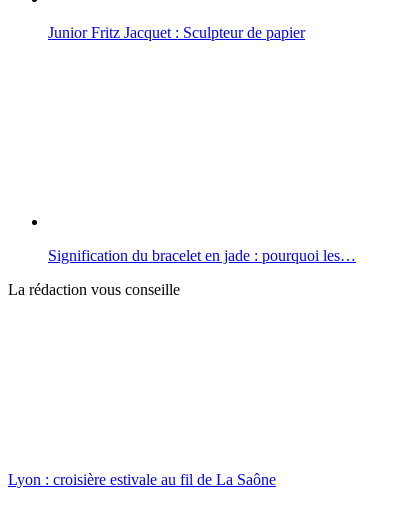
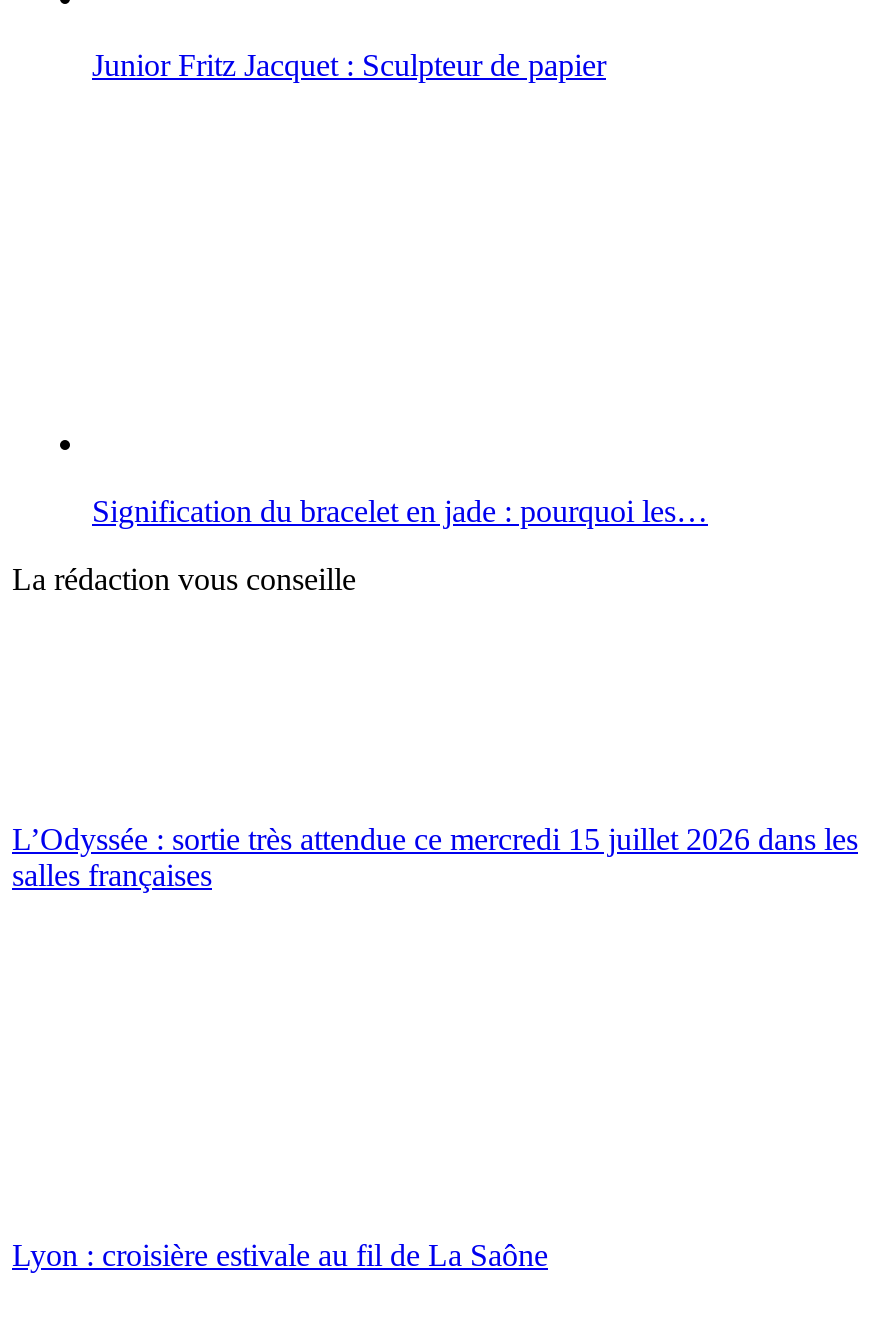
+ L’Odyssée : sortie très attendue ce mercredi 15 juillet 2026 dans les
+ salles françaises
